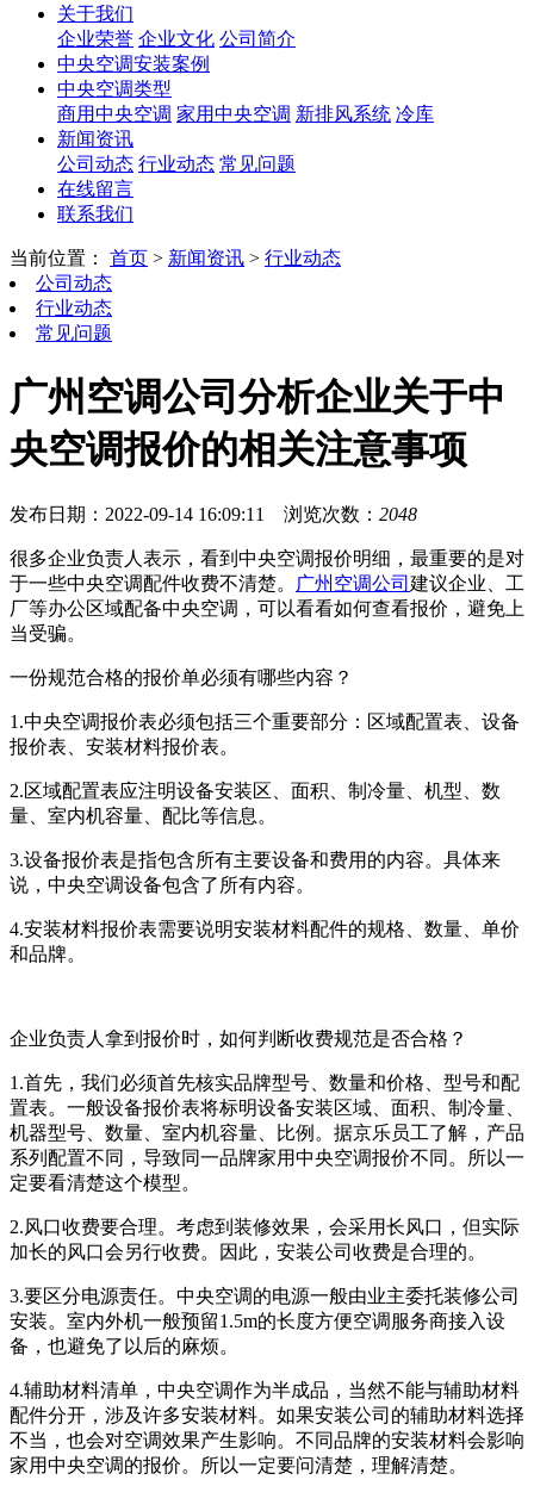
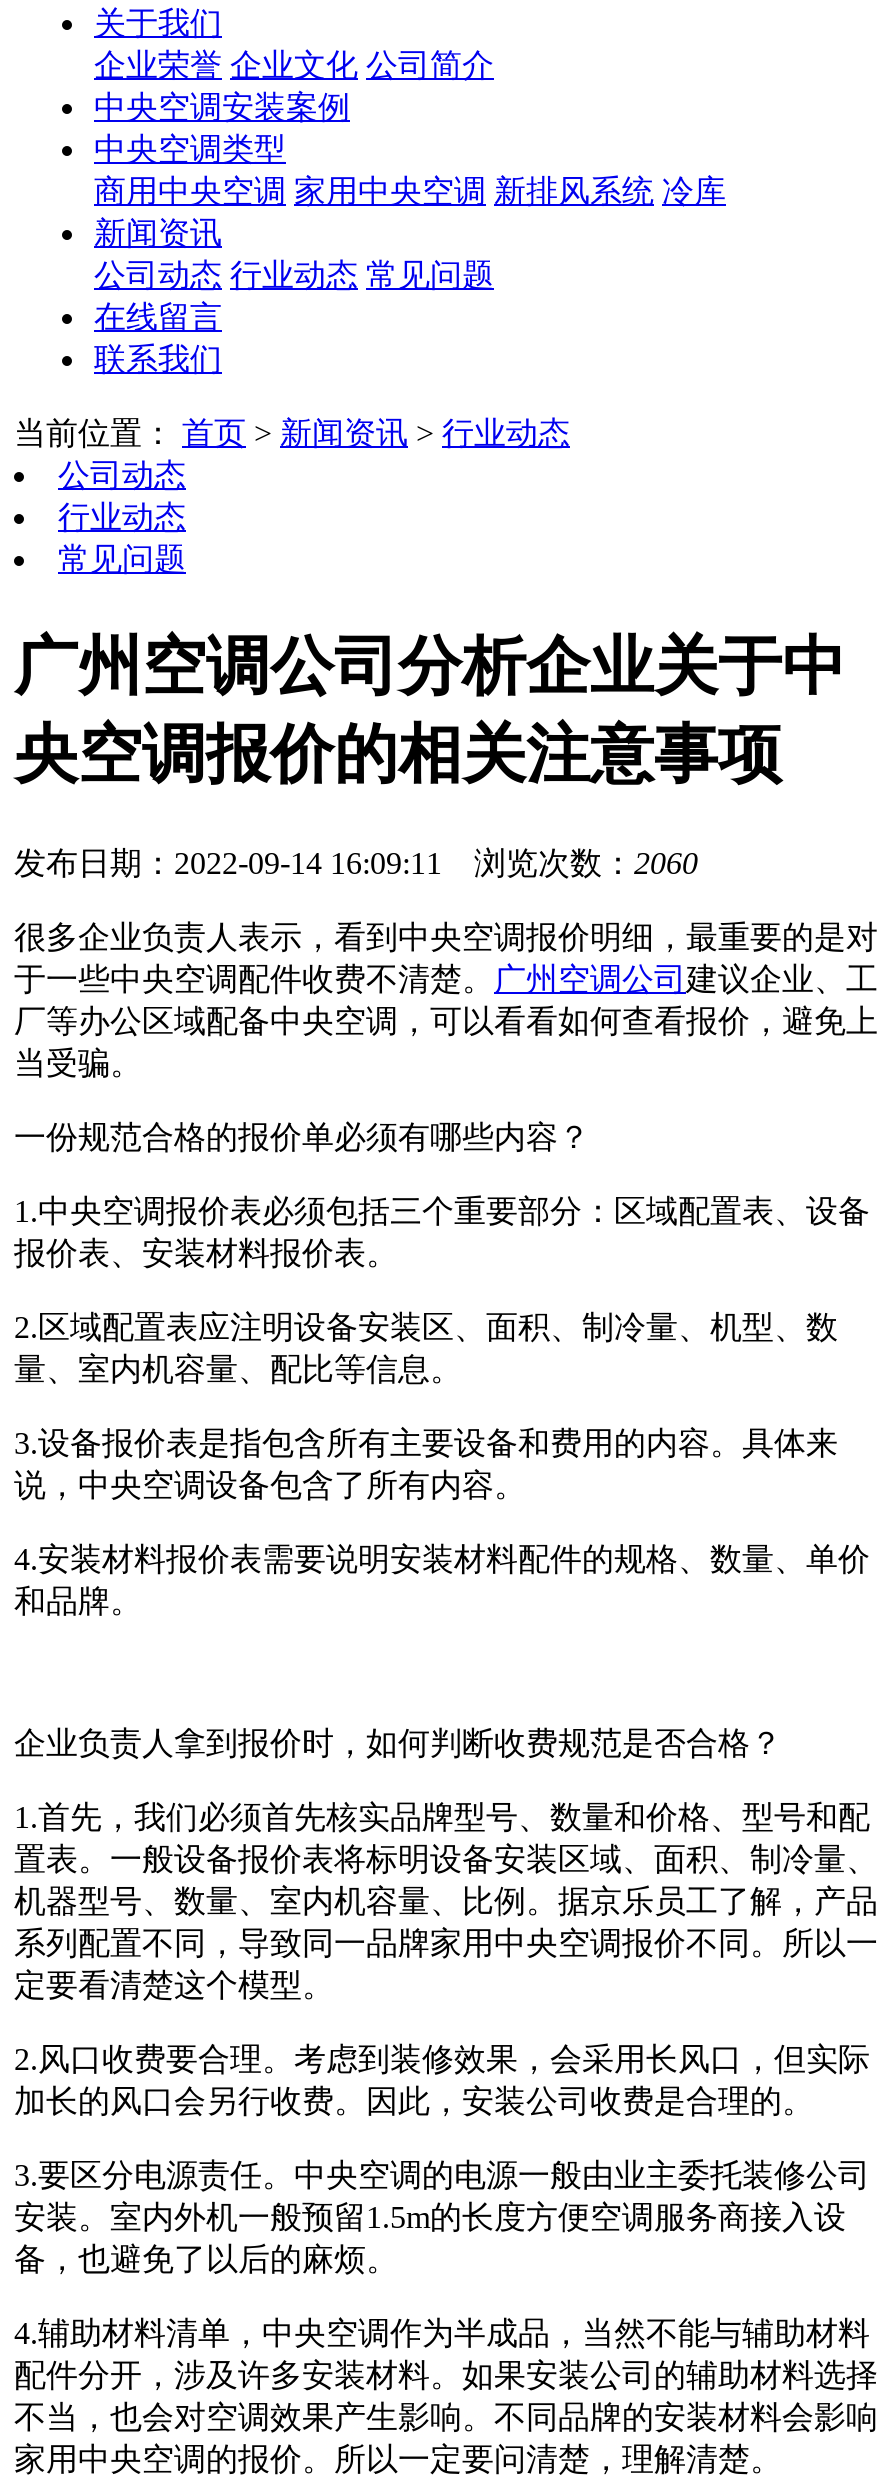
- 发布日期：2022-09-14 16:09:11 浏览次数：2048
+ 发布日期：2022-09-14 16:09:11 浏览次数：2060
